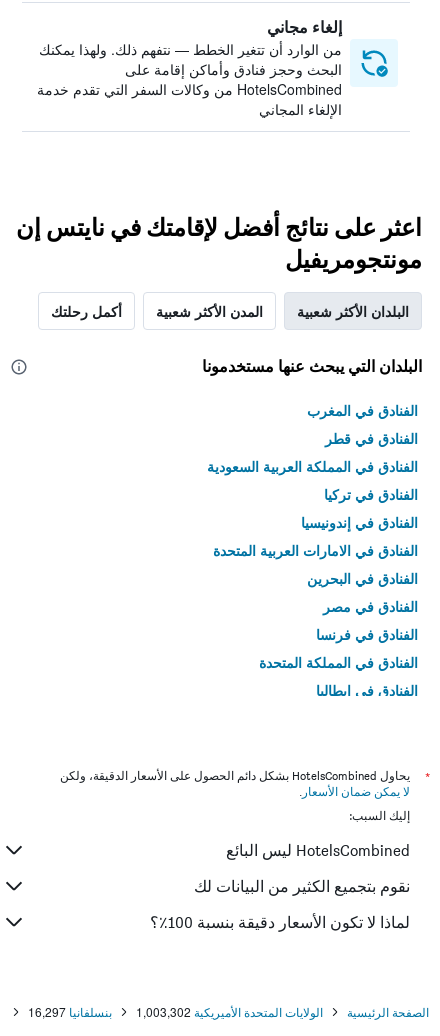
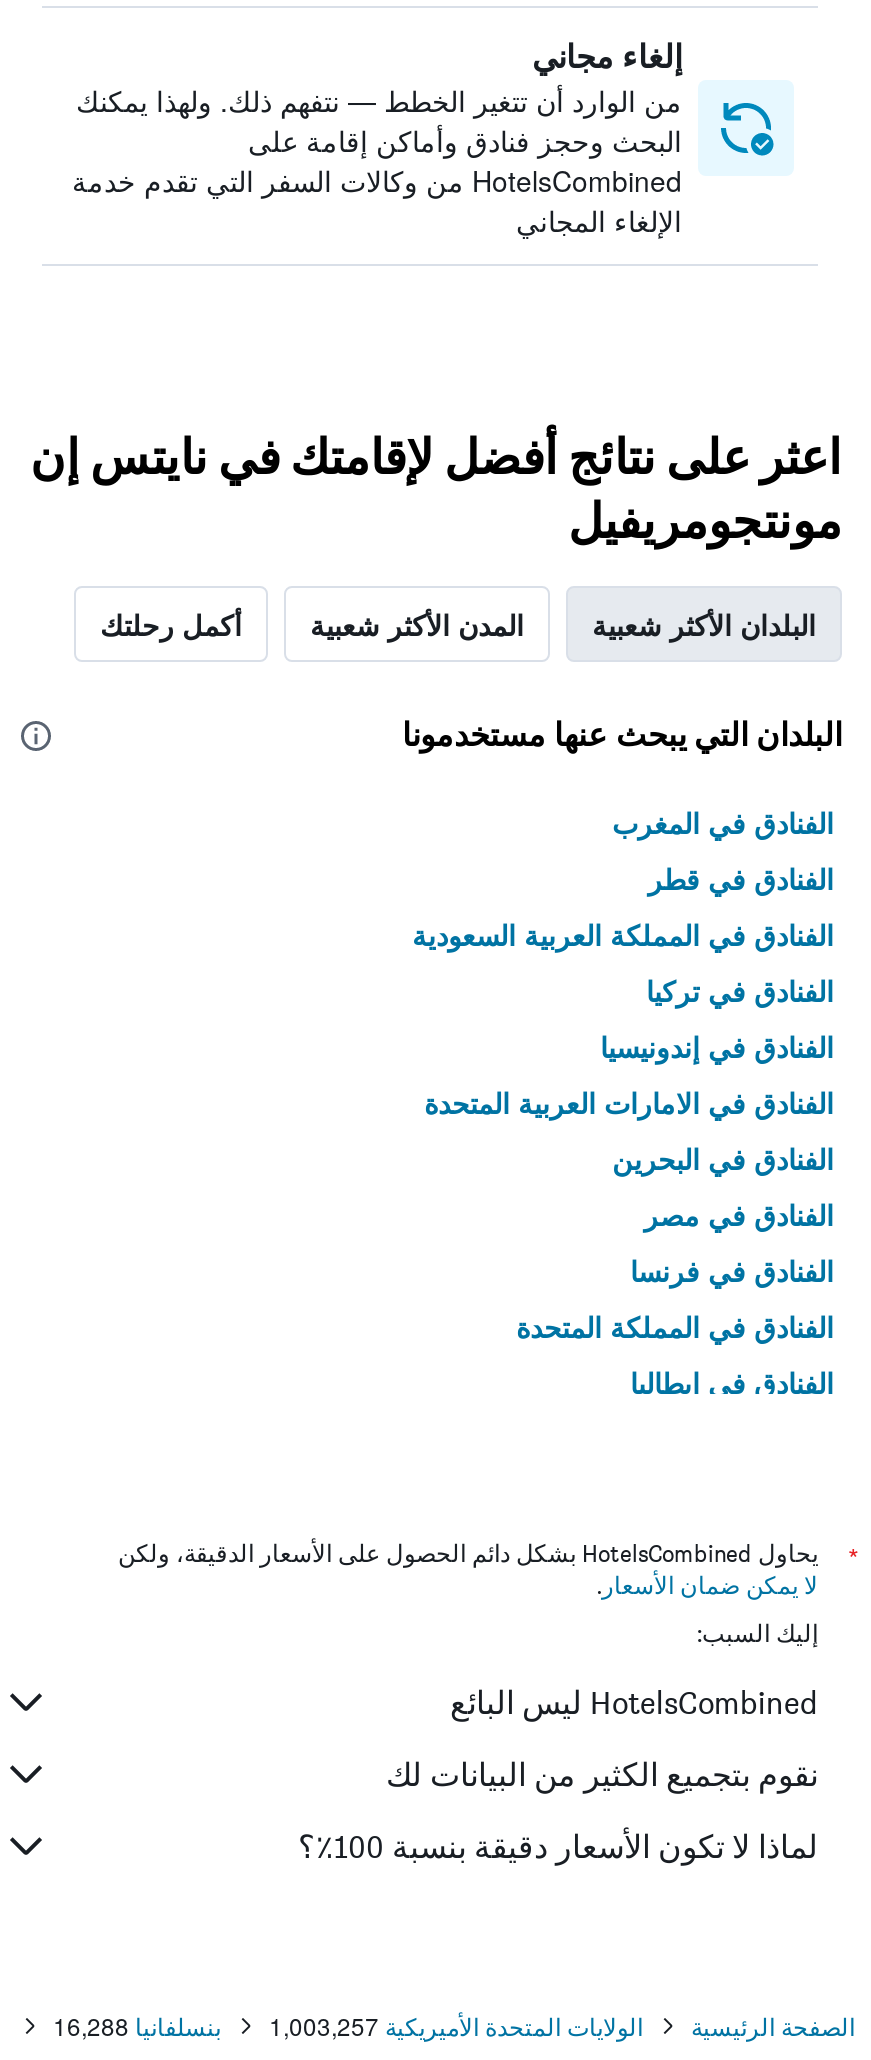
- بنسلفانيا 16,297
+ بنسلفانيا 16,288

- الولايات المتحدة الأميريكية 1,003,302
+ الولايات المتحدة الأميريكية 1,003,257
